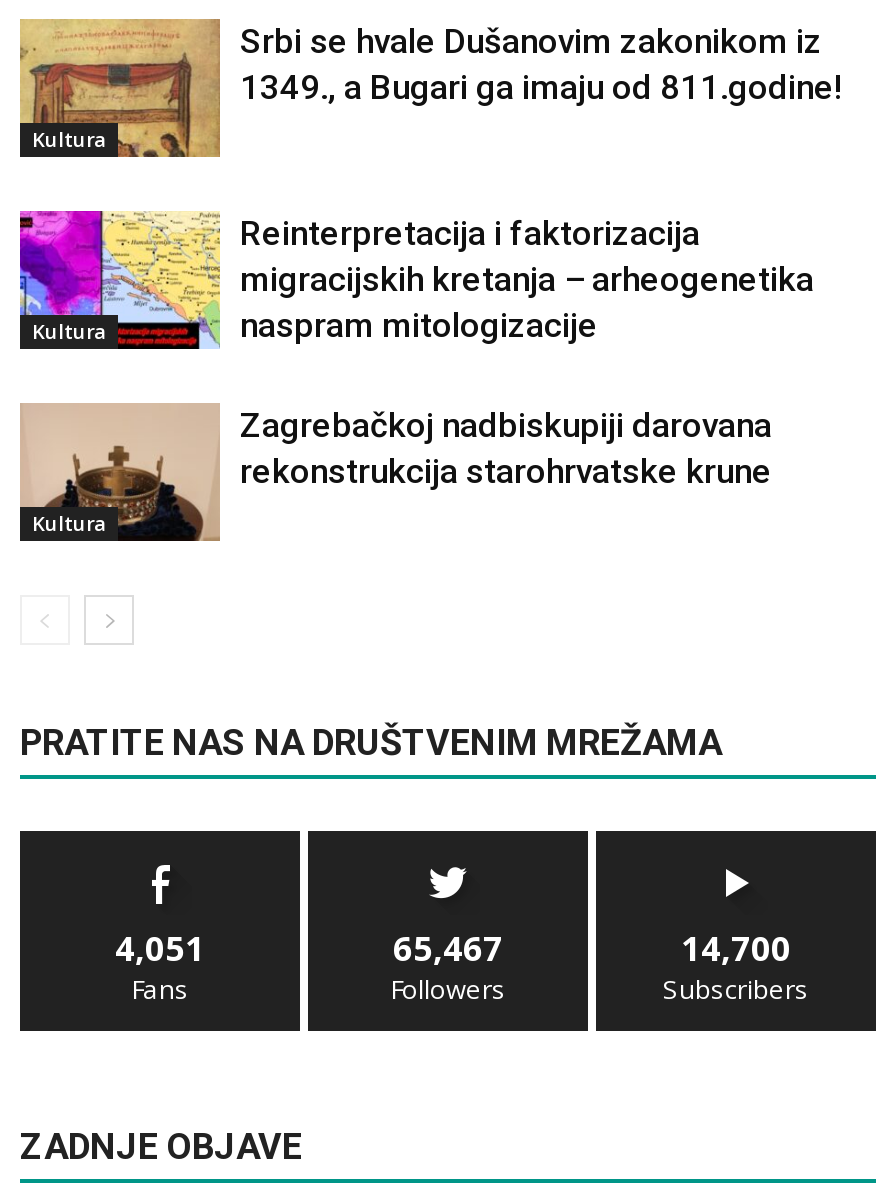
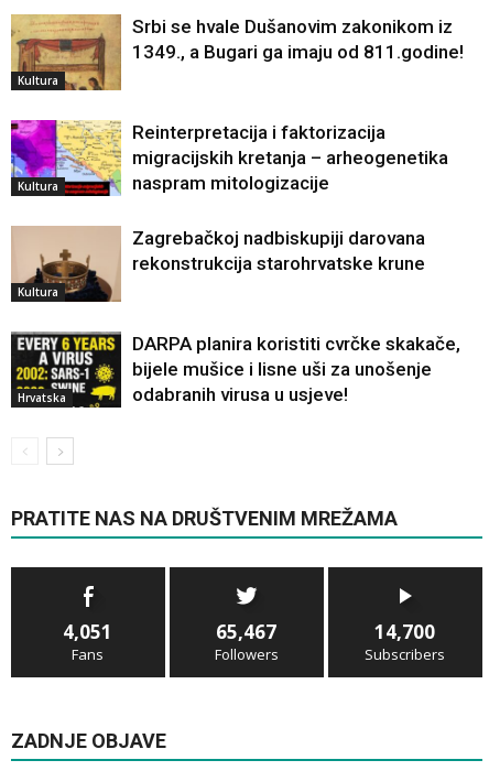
+ [image]
+ Hrvatska

+ DARPA planira koristiti cvrčke skakače,
+ bijele mušice i lisne uši za unošenje
+ odabranih virusa u usjeve!
